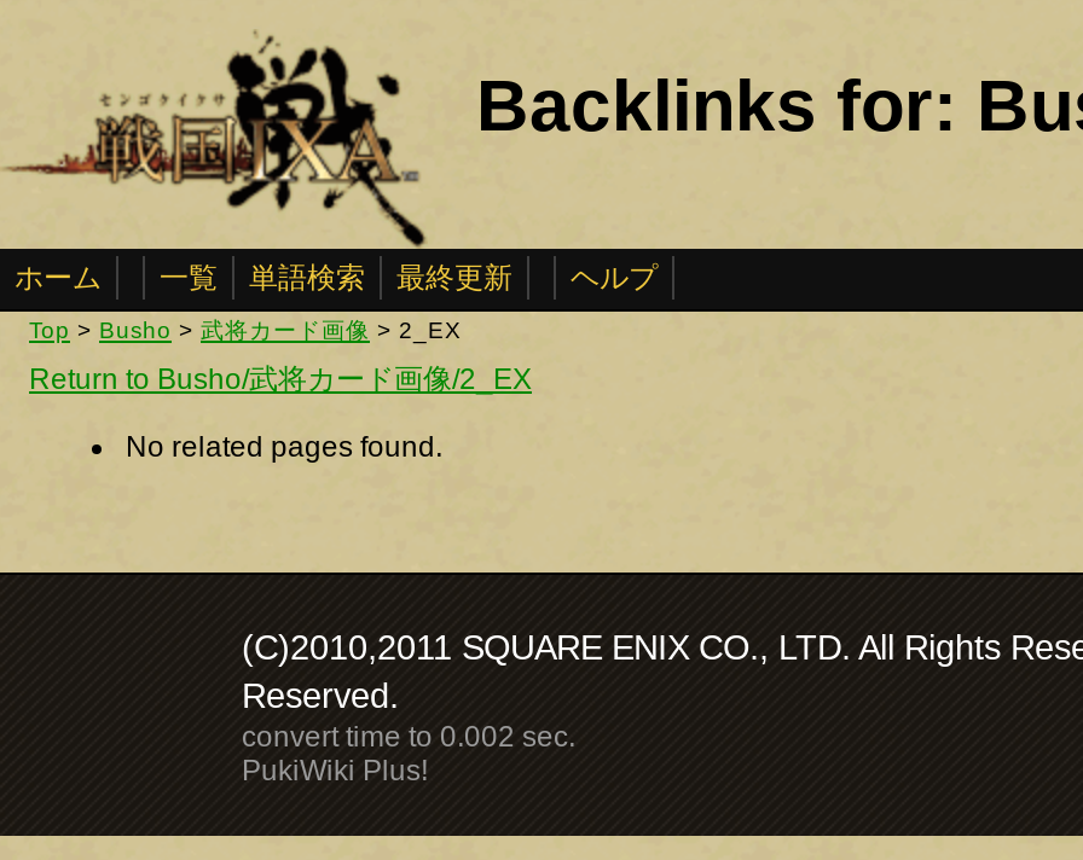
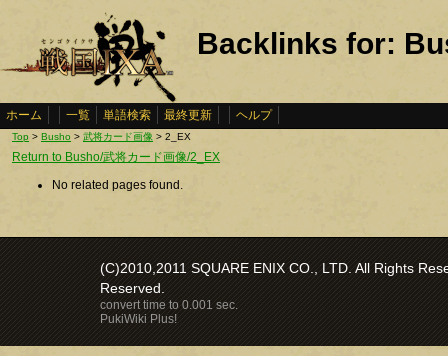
- convert time to 0.002 sec.
+ convert time to 0.001 sec.
